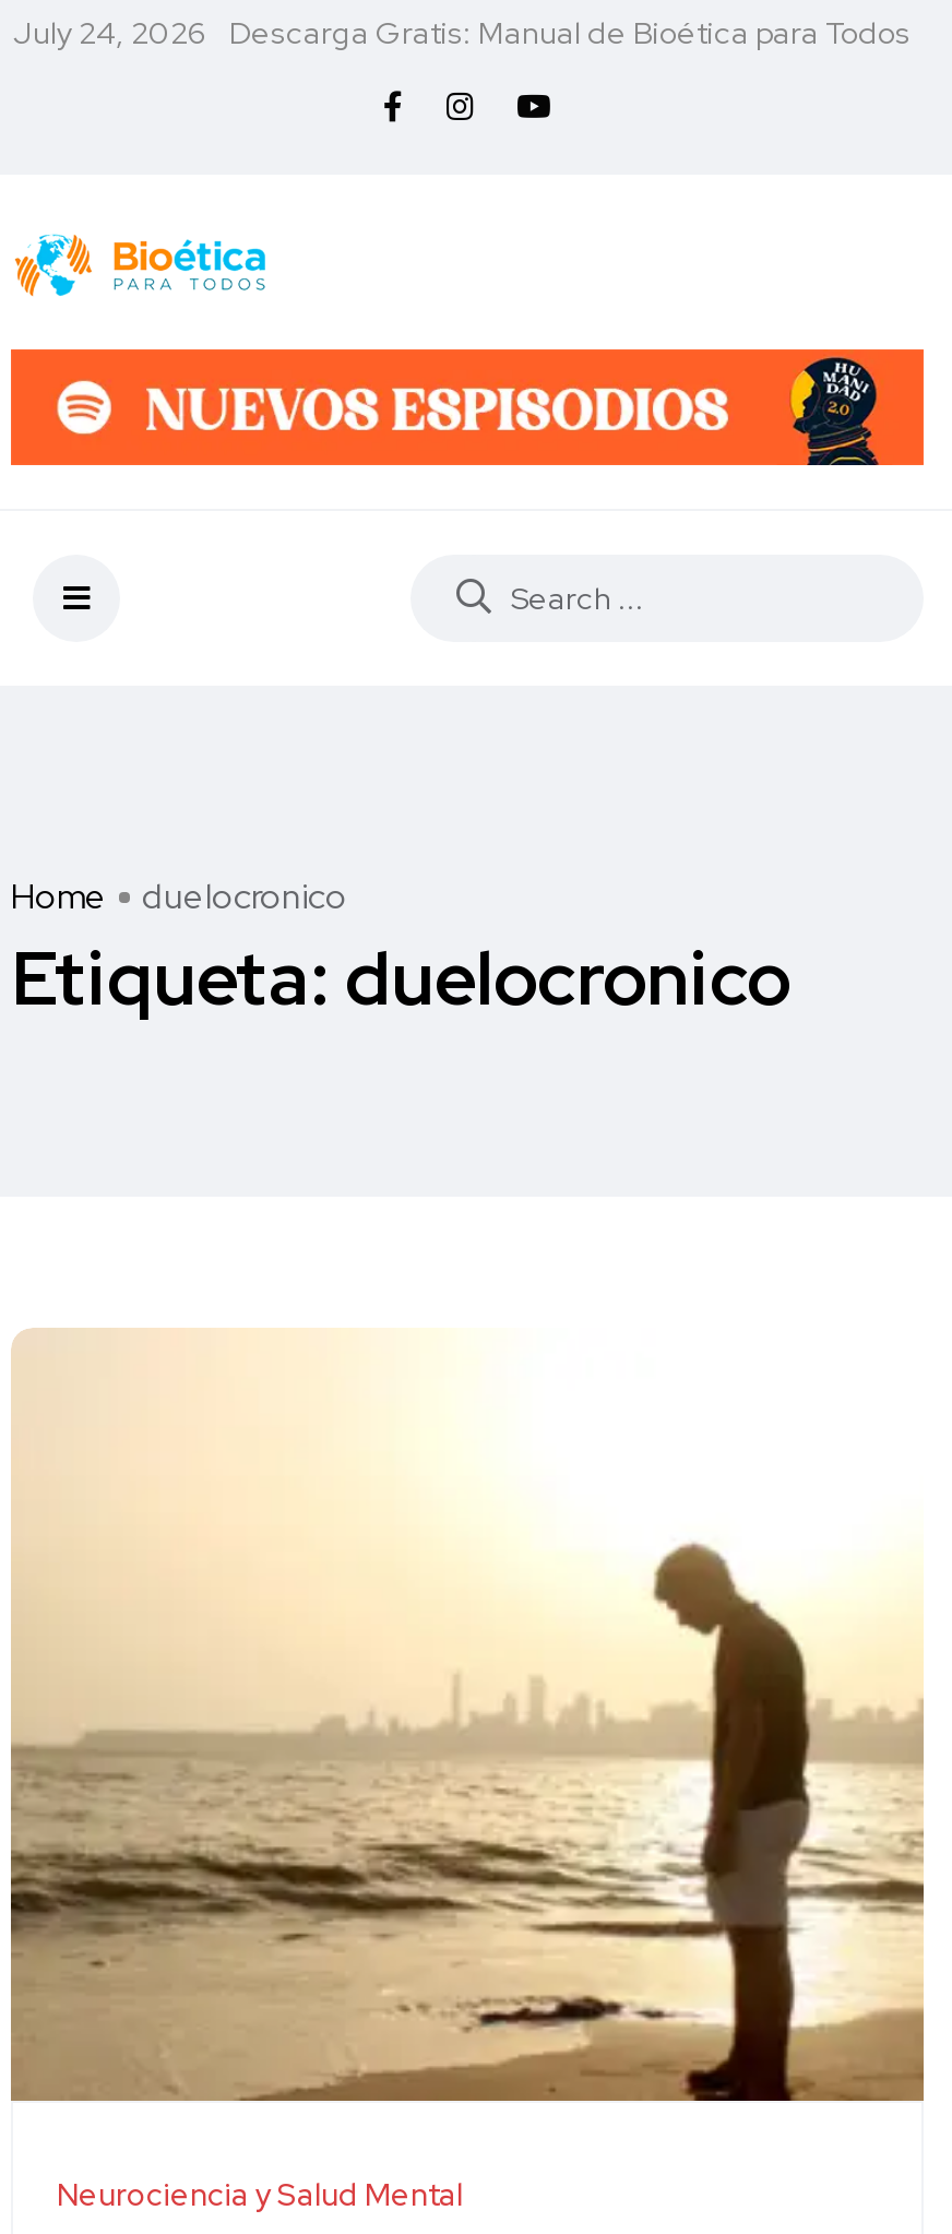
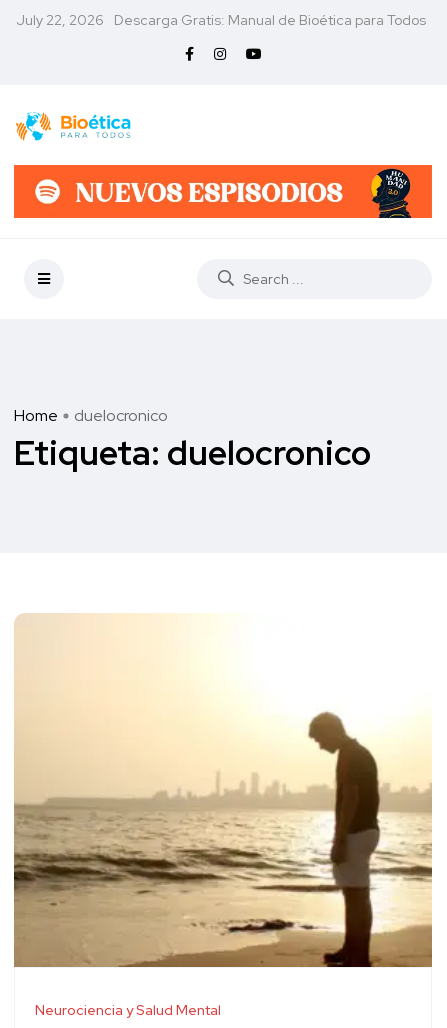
- July 24, 2026 Descarga Gratis: Manual de Bioética para Todos
+ July 22, 2026 Descarga Gratis: Manual de Bioética para Todos
